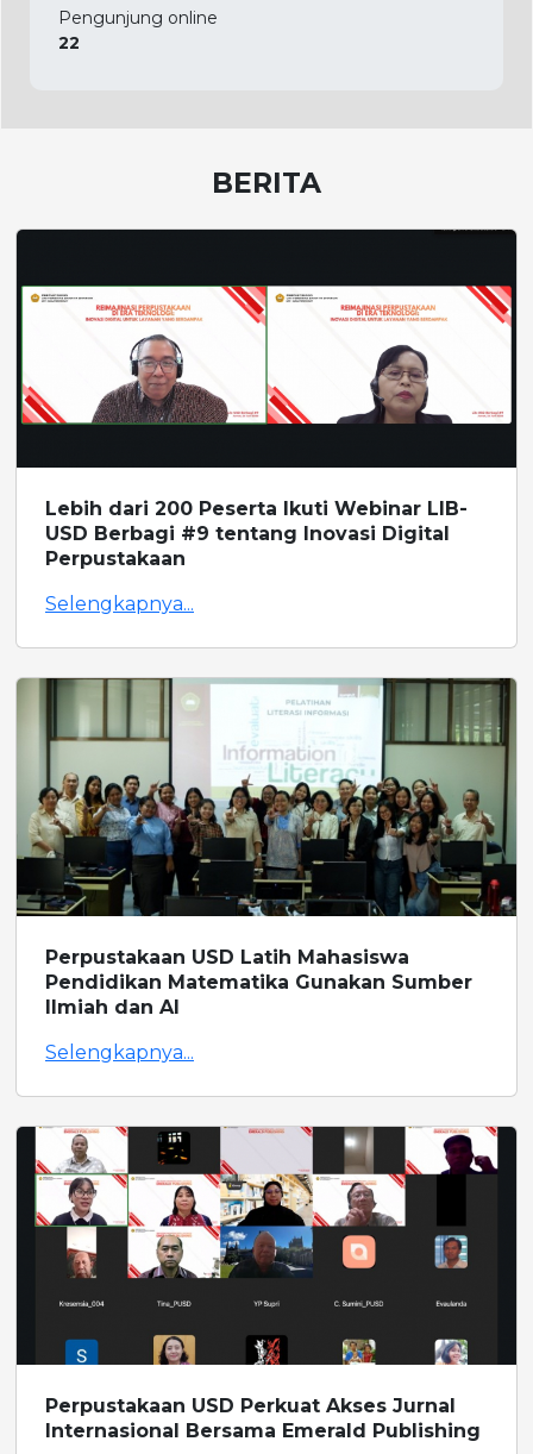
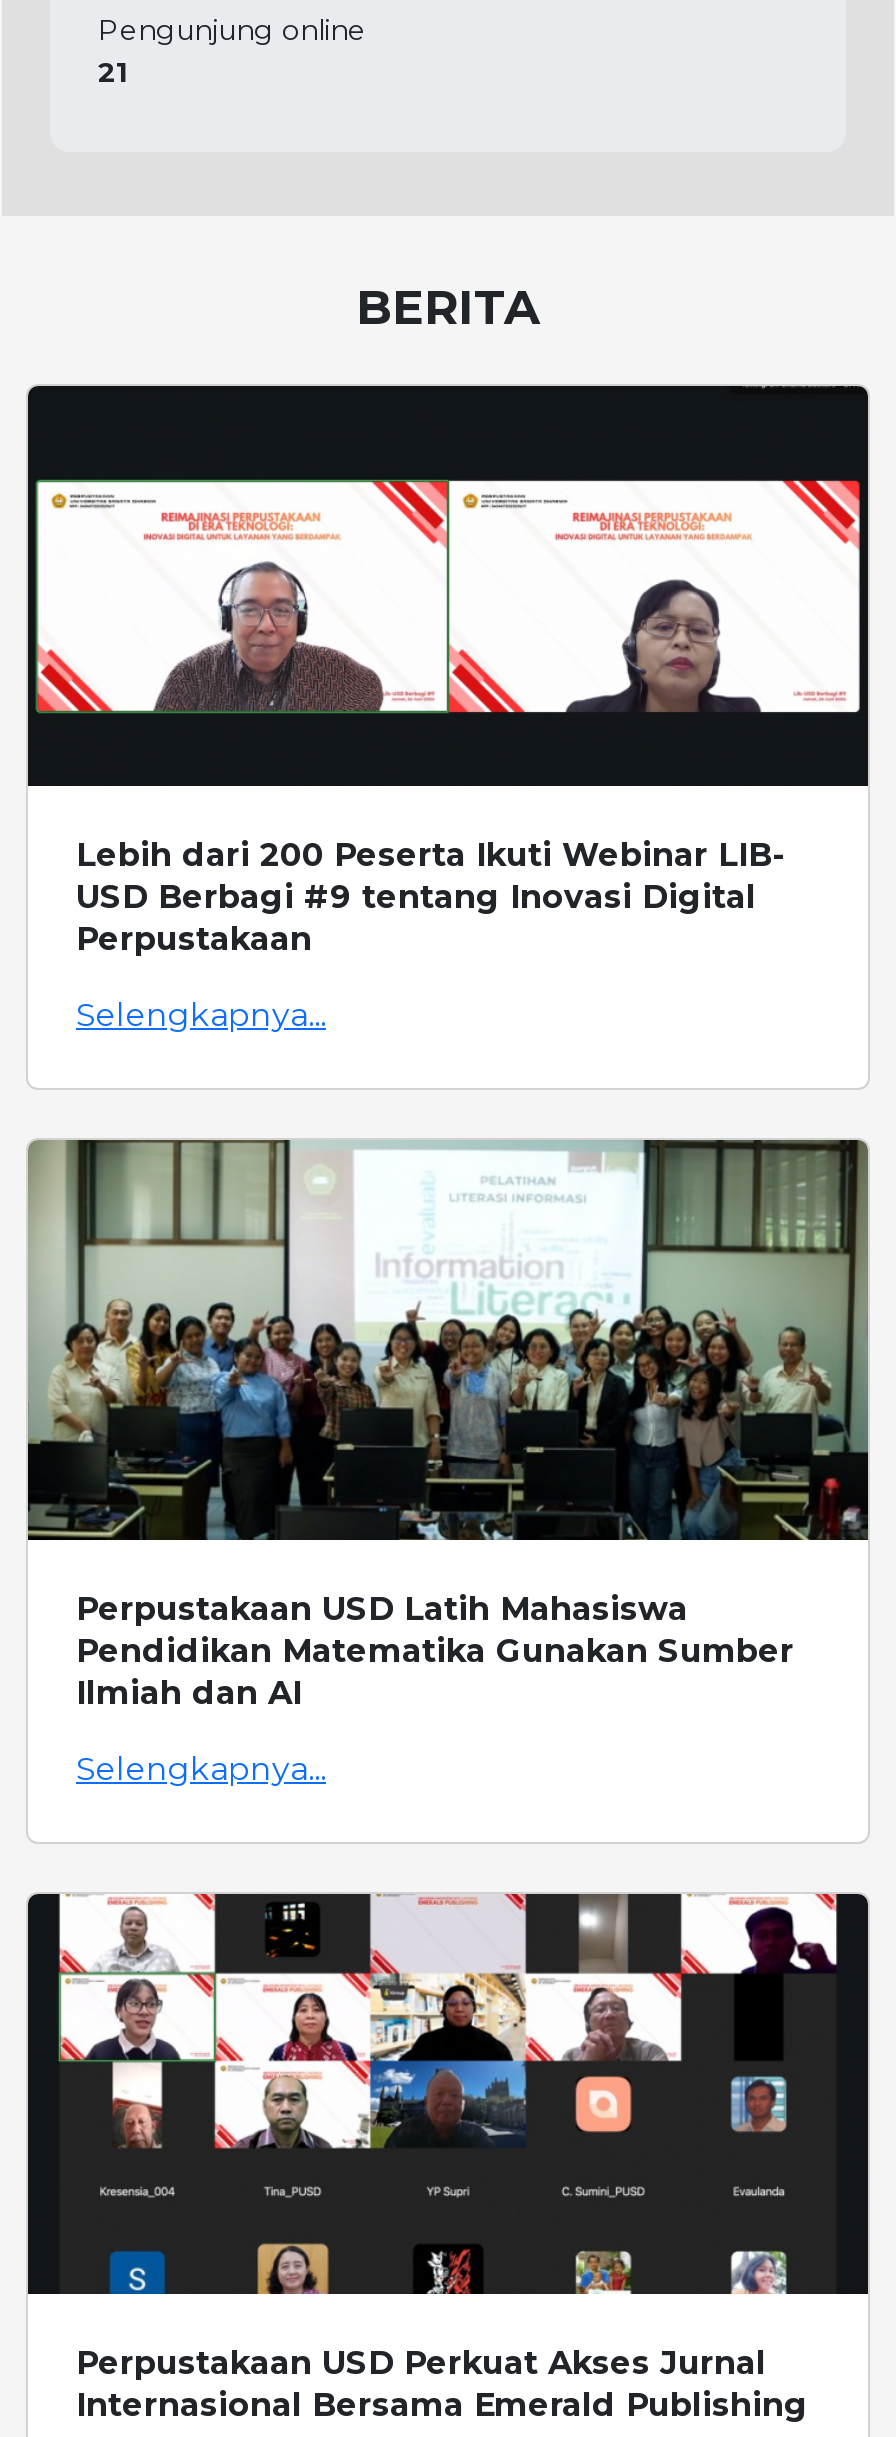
- 22
+ 21
